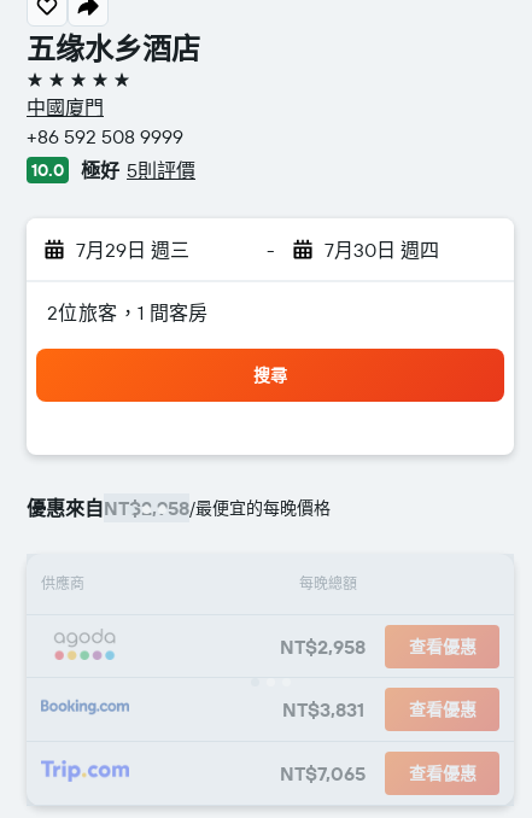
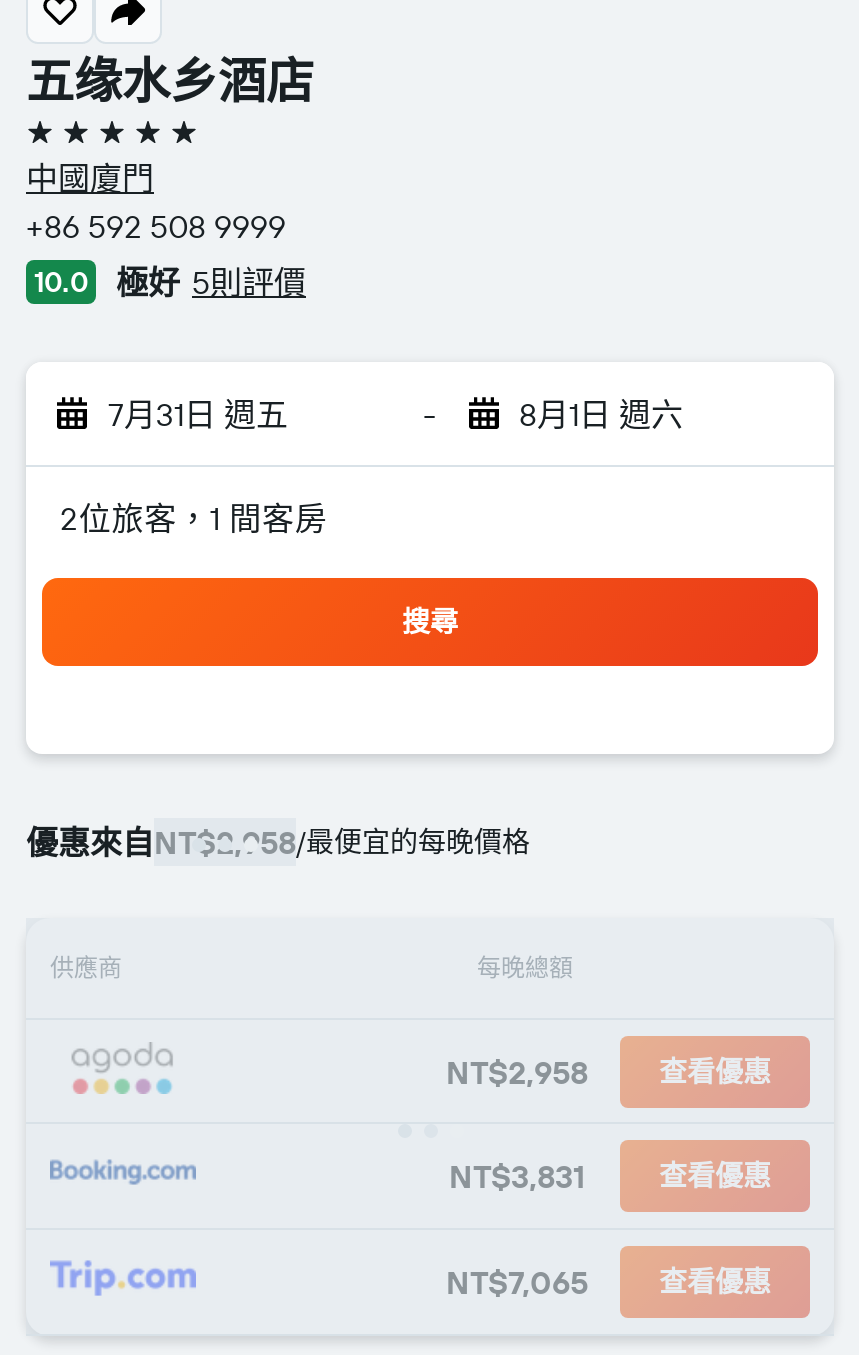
- 7月29日 週三
+ 7月31日 週五

- 7月30日 週四
+ 8月1日 週六
